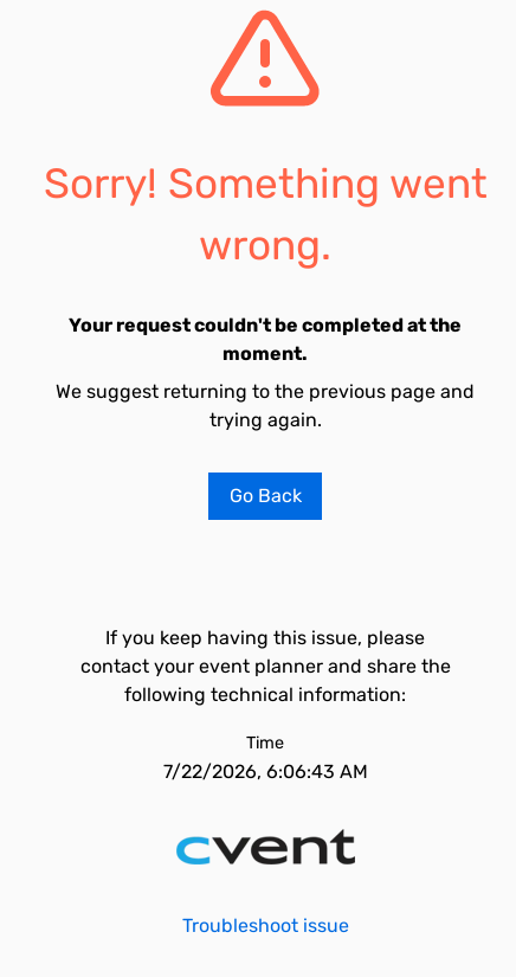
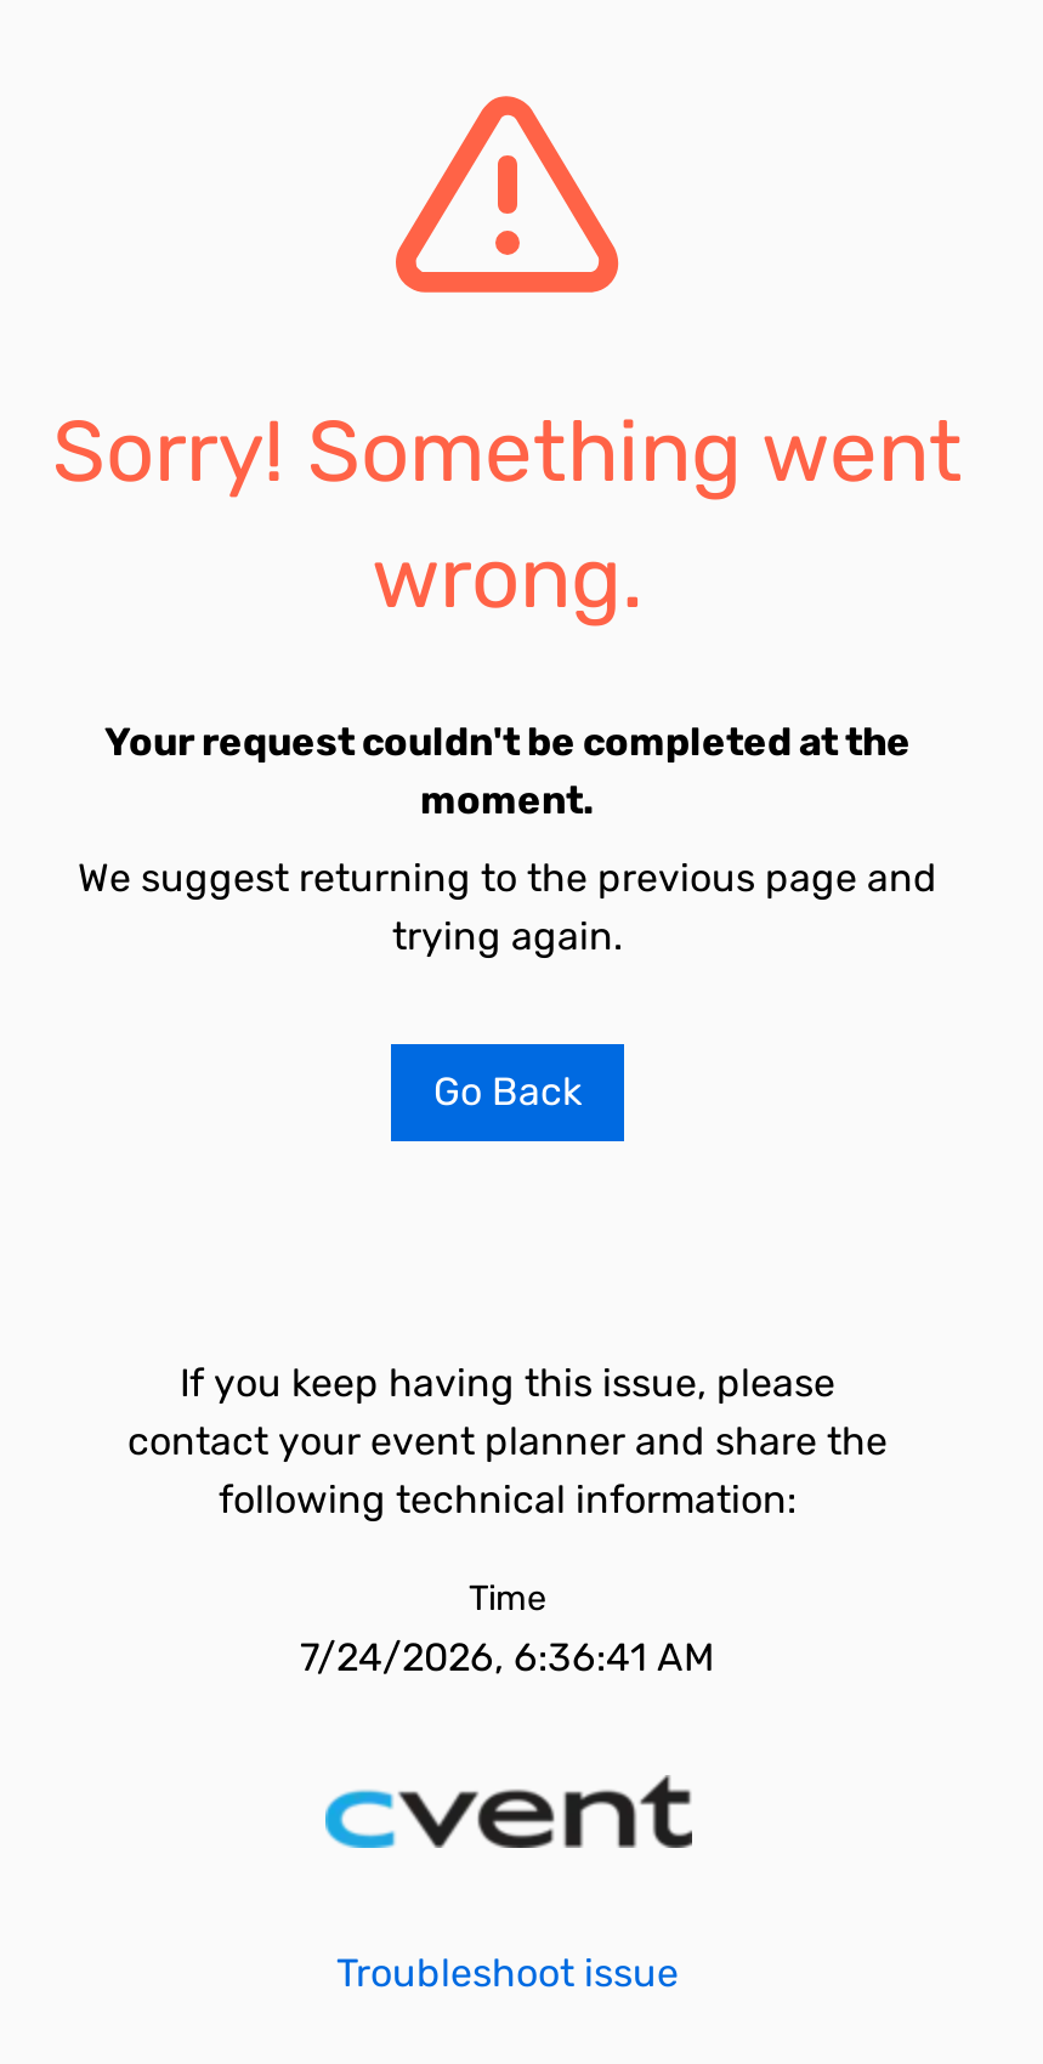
- 7/22/2026, 6:06:43 AM
+ 7/24/2026, 6:36:41 AM
